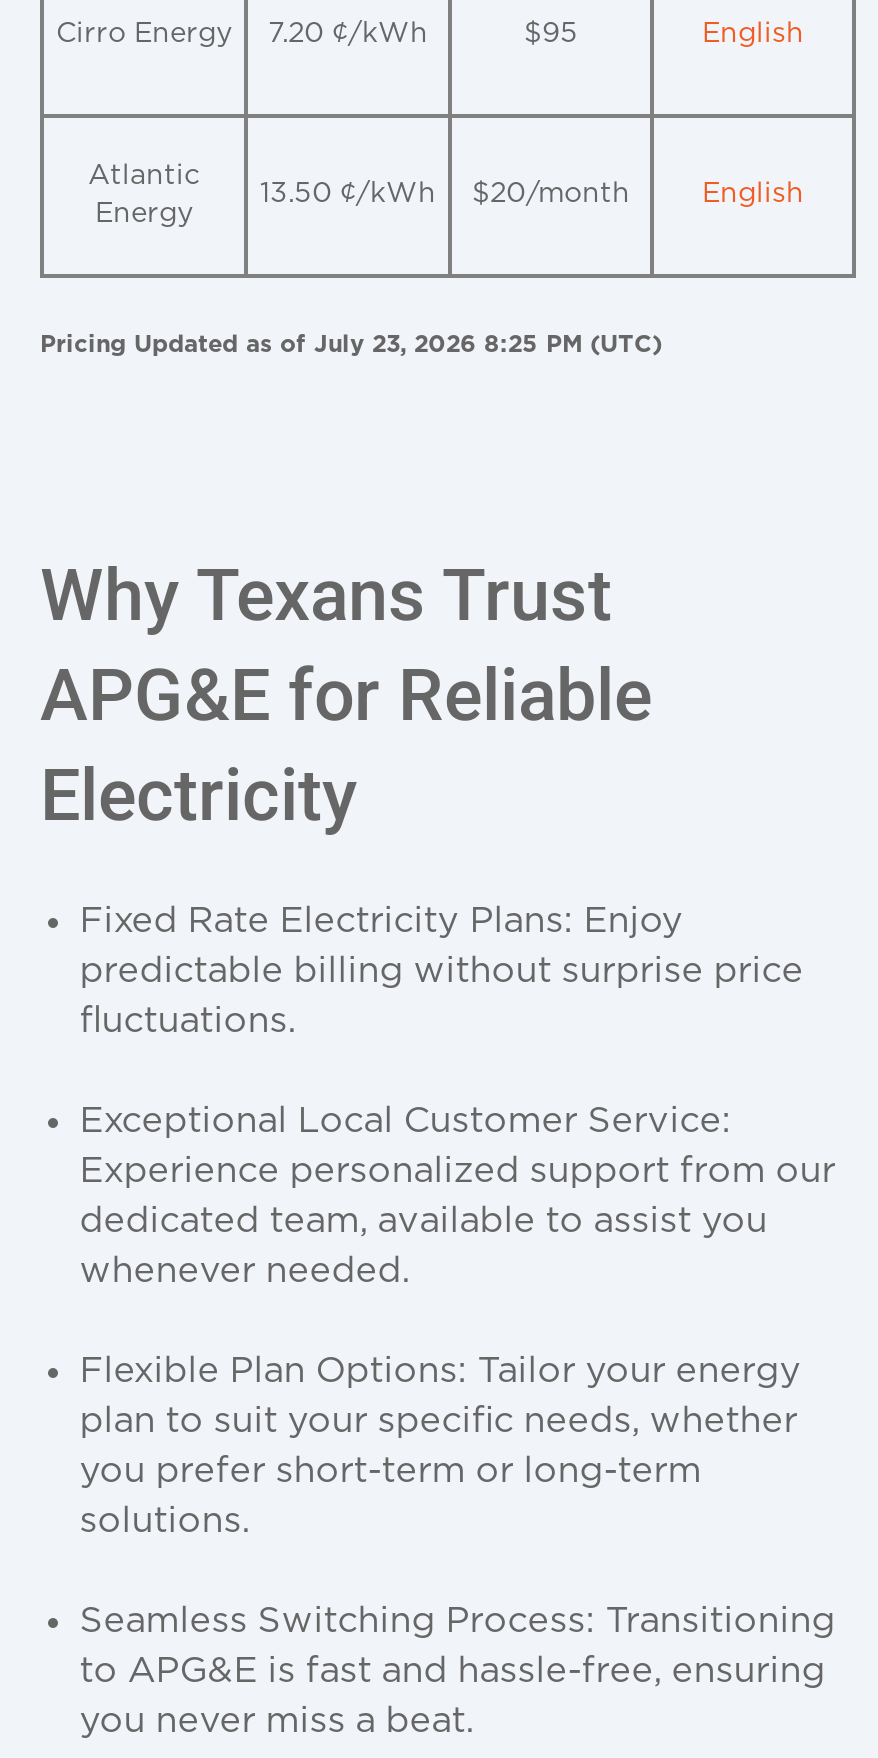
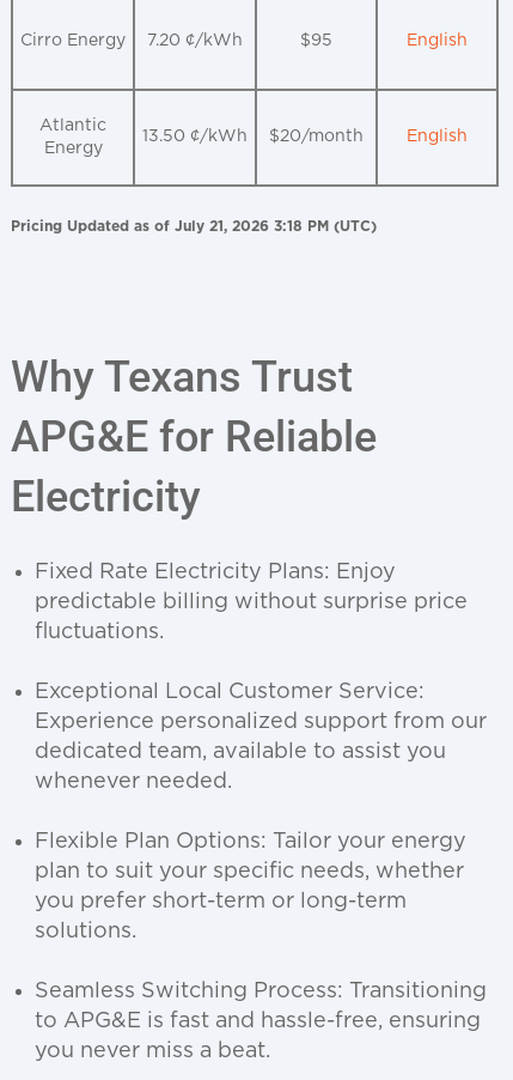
- Pricing Updated as of July 23, 2026 8:25 PM (UTC)
+ Pricing Updated as of July 21, 2026 3:18 PM (UTC)
